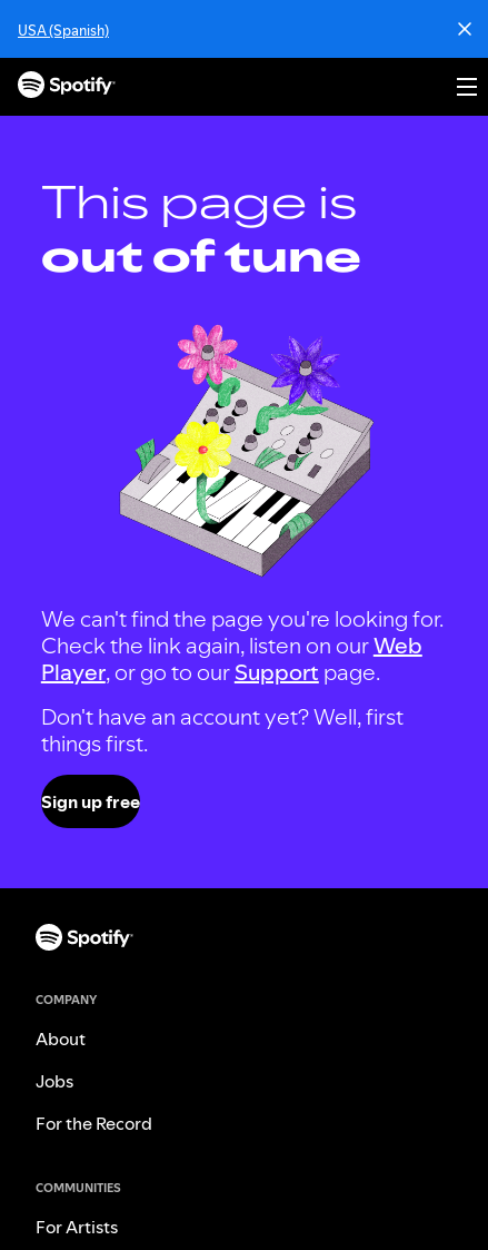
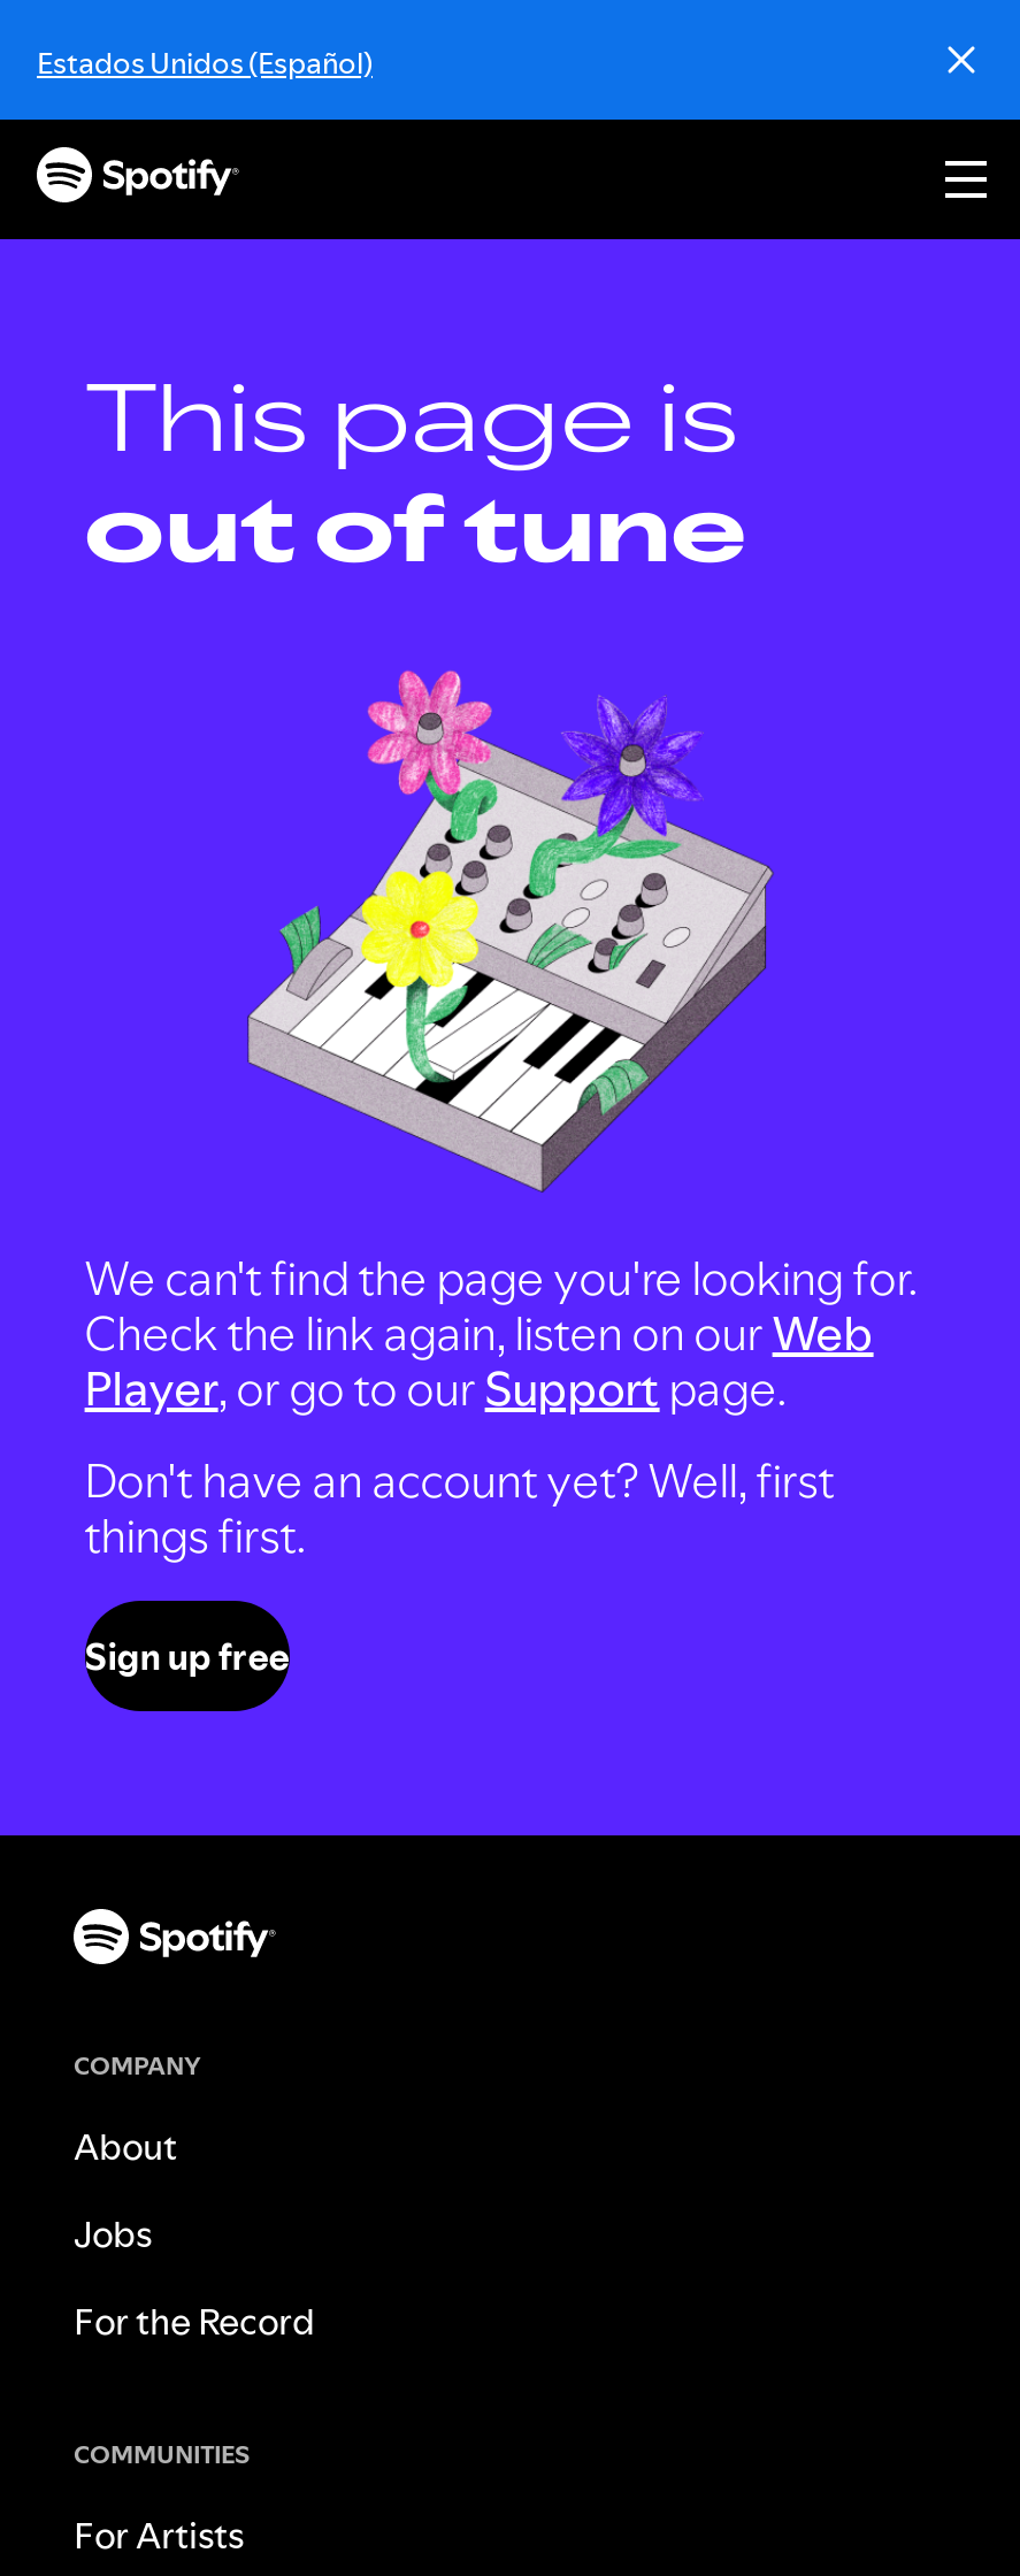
- USA (Spanish)
+ Estados Unidos (Español)
